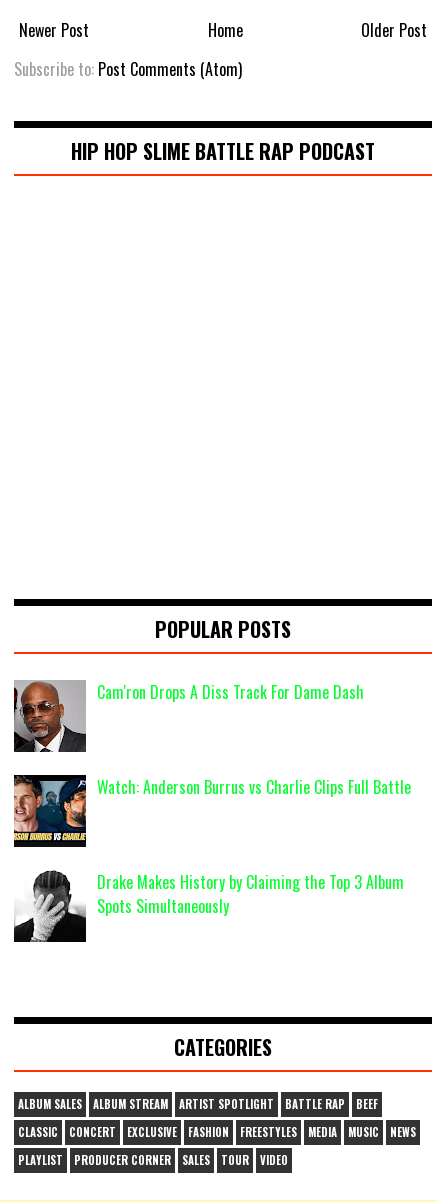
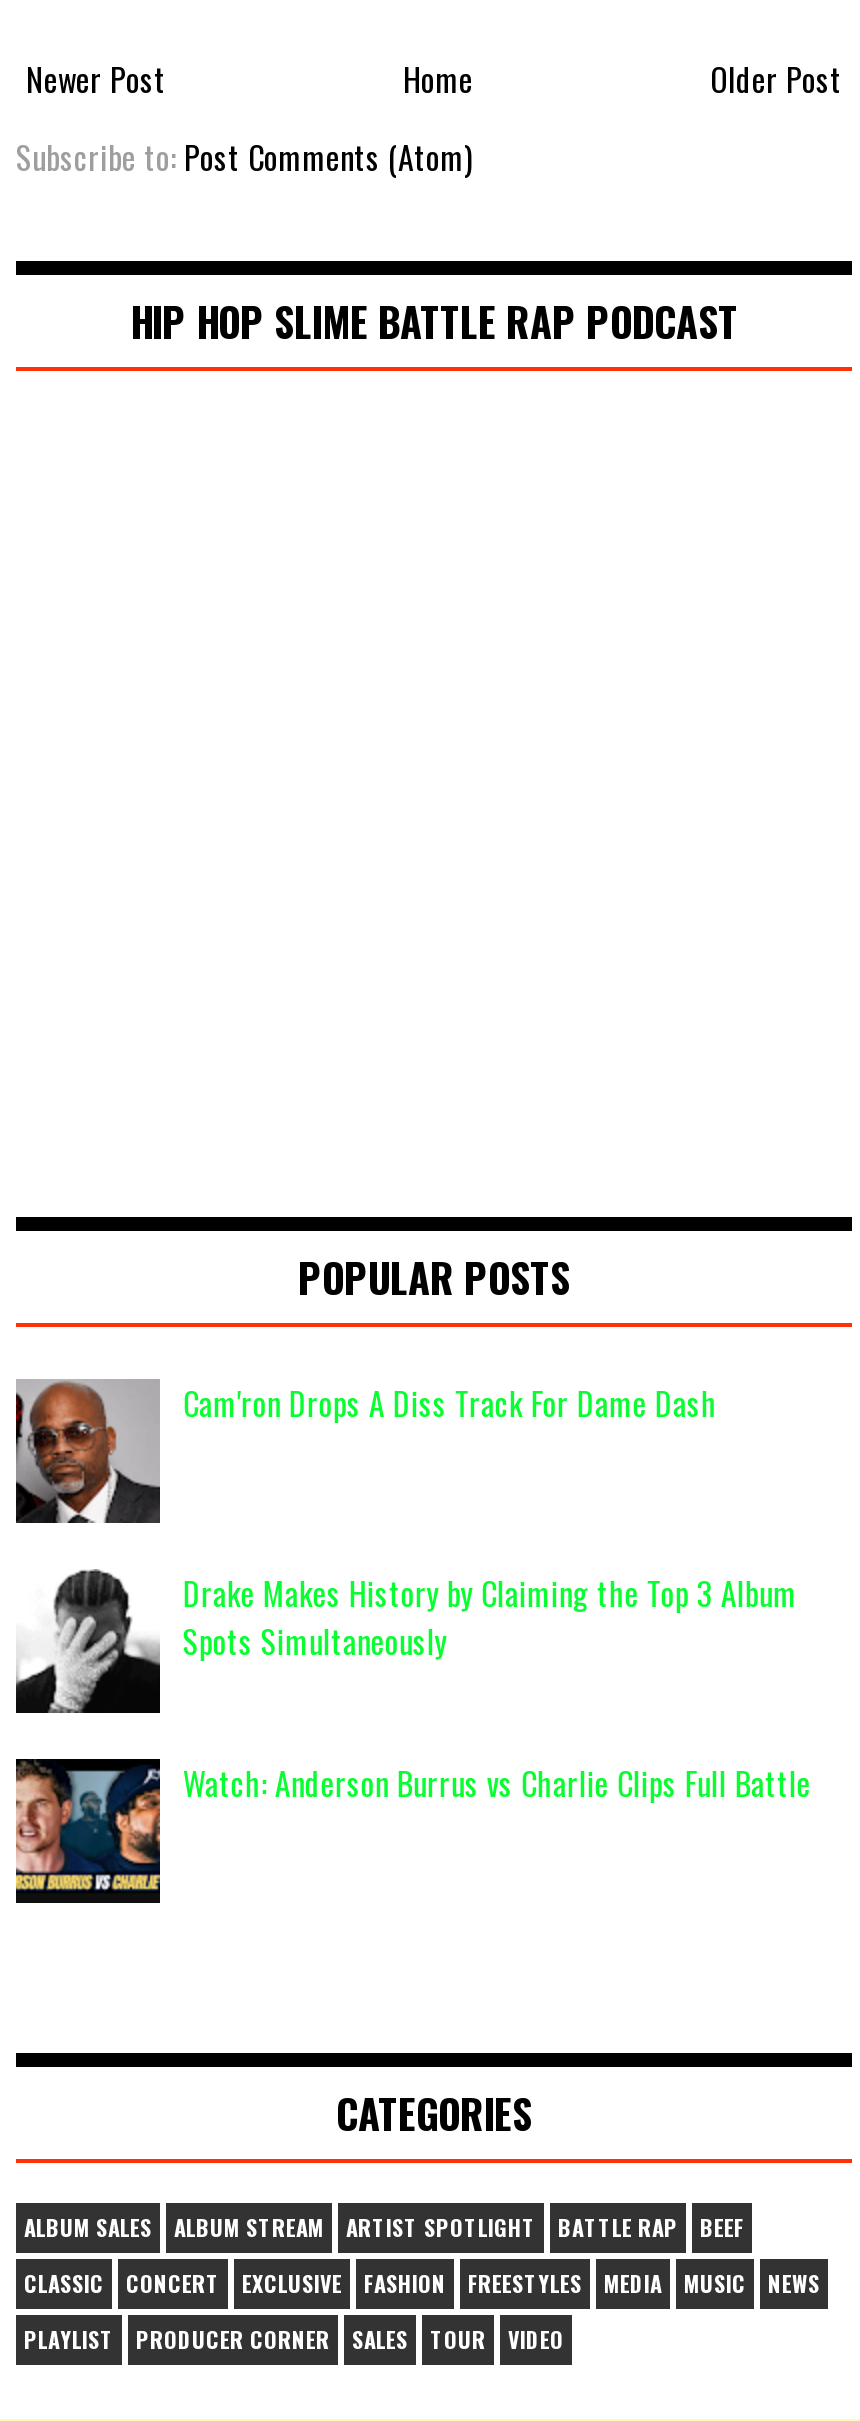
moved down: [image] | Watch: Anderson Burrus vs Charlie Clips Full Battle

moved up: Drake Makes History by Claiming the Top 3 Album | Spots Simultaneously
